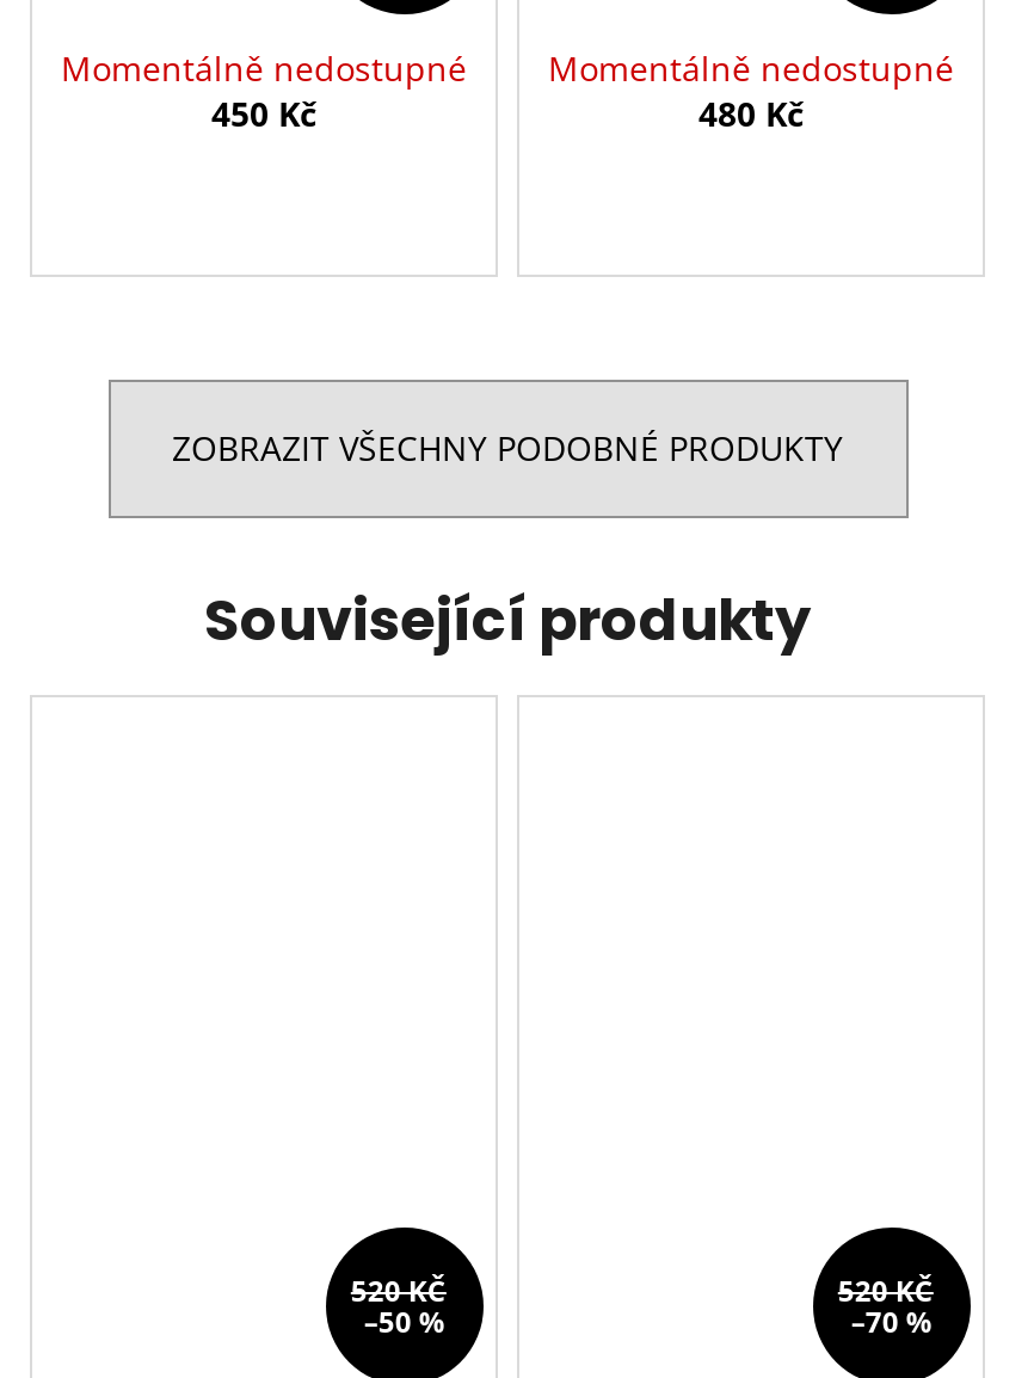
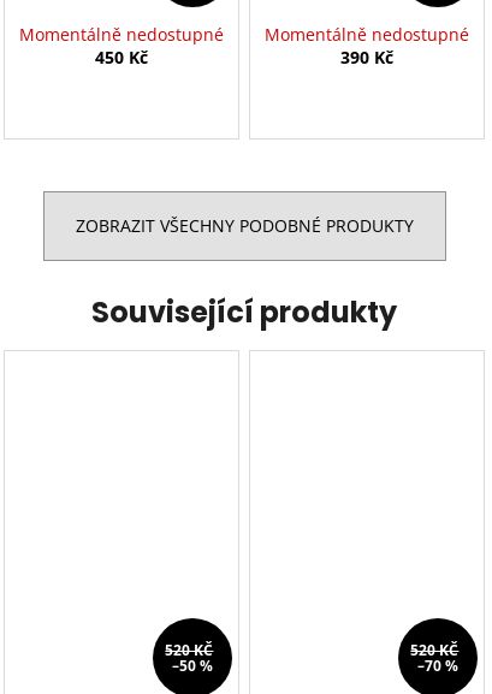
- 480 Kč
+ 390 Kč
